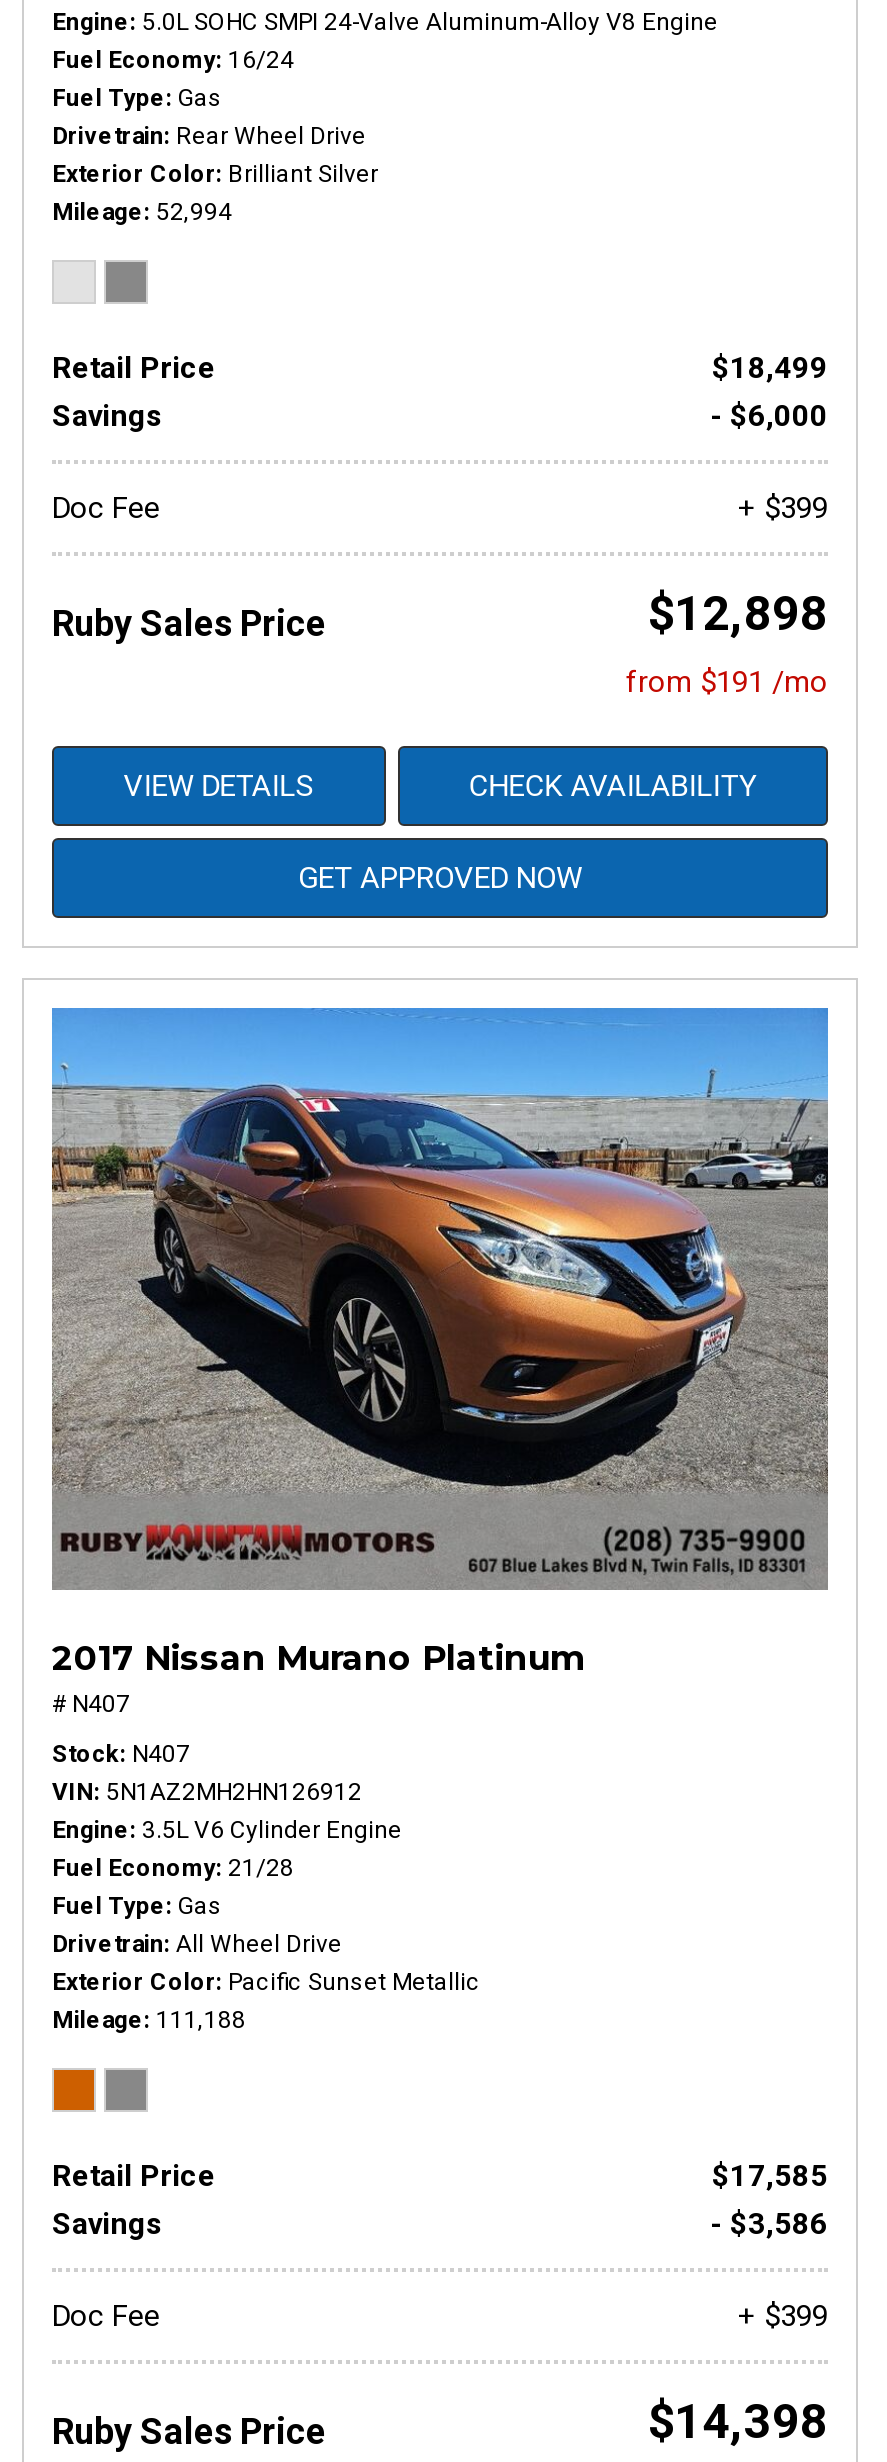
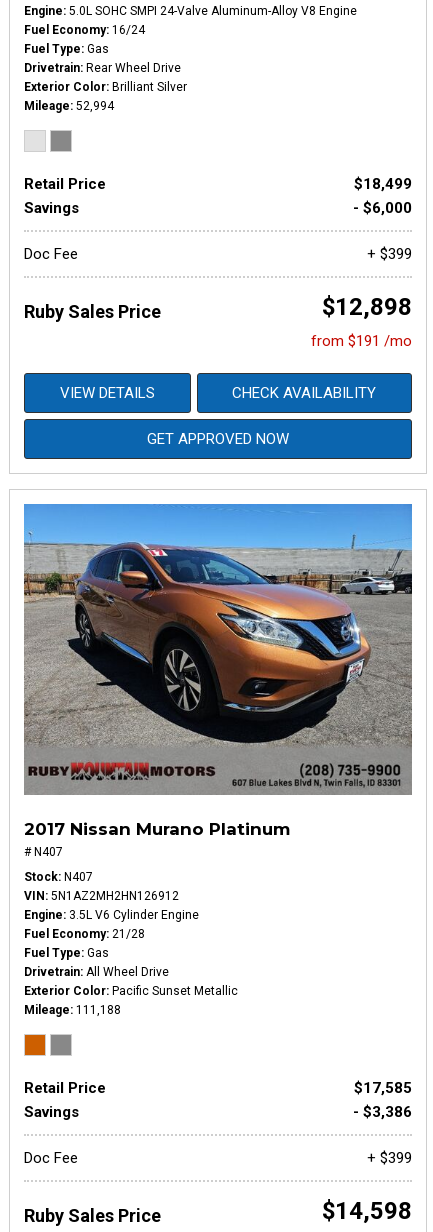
- - $3,586
+ - $3,386

- $14,398
+ $14,598
